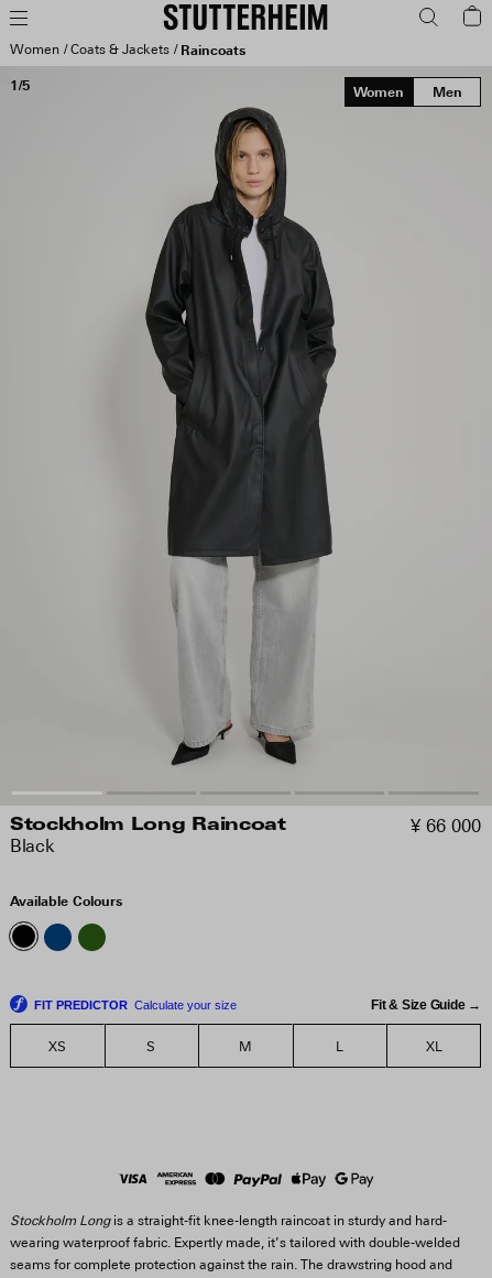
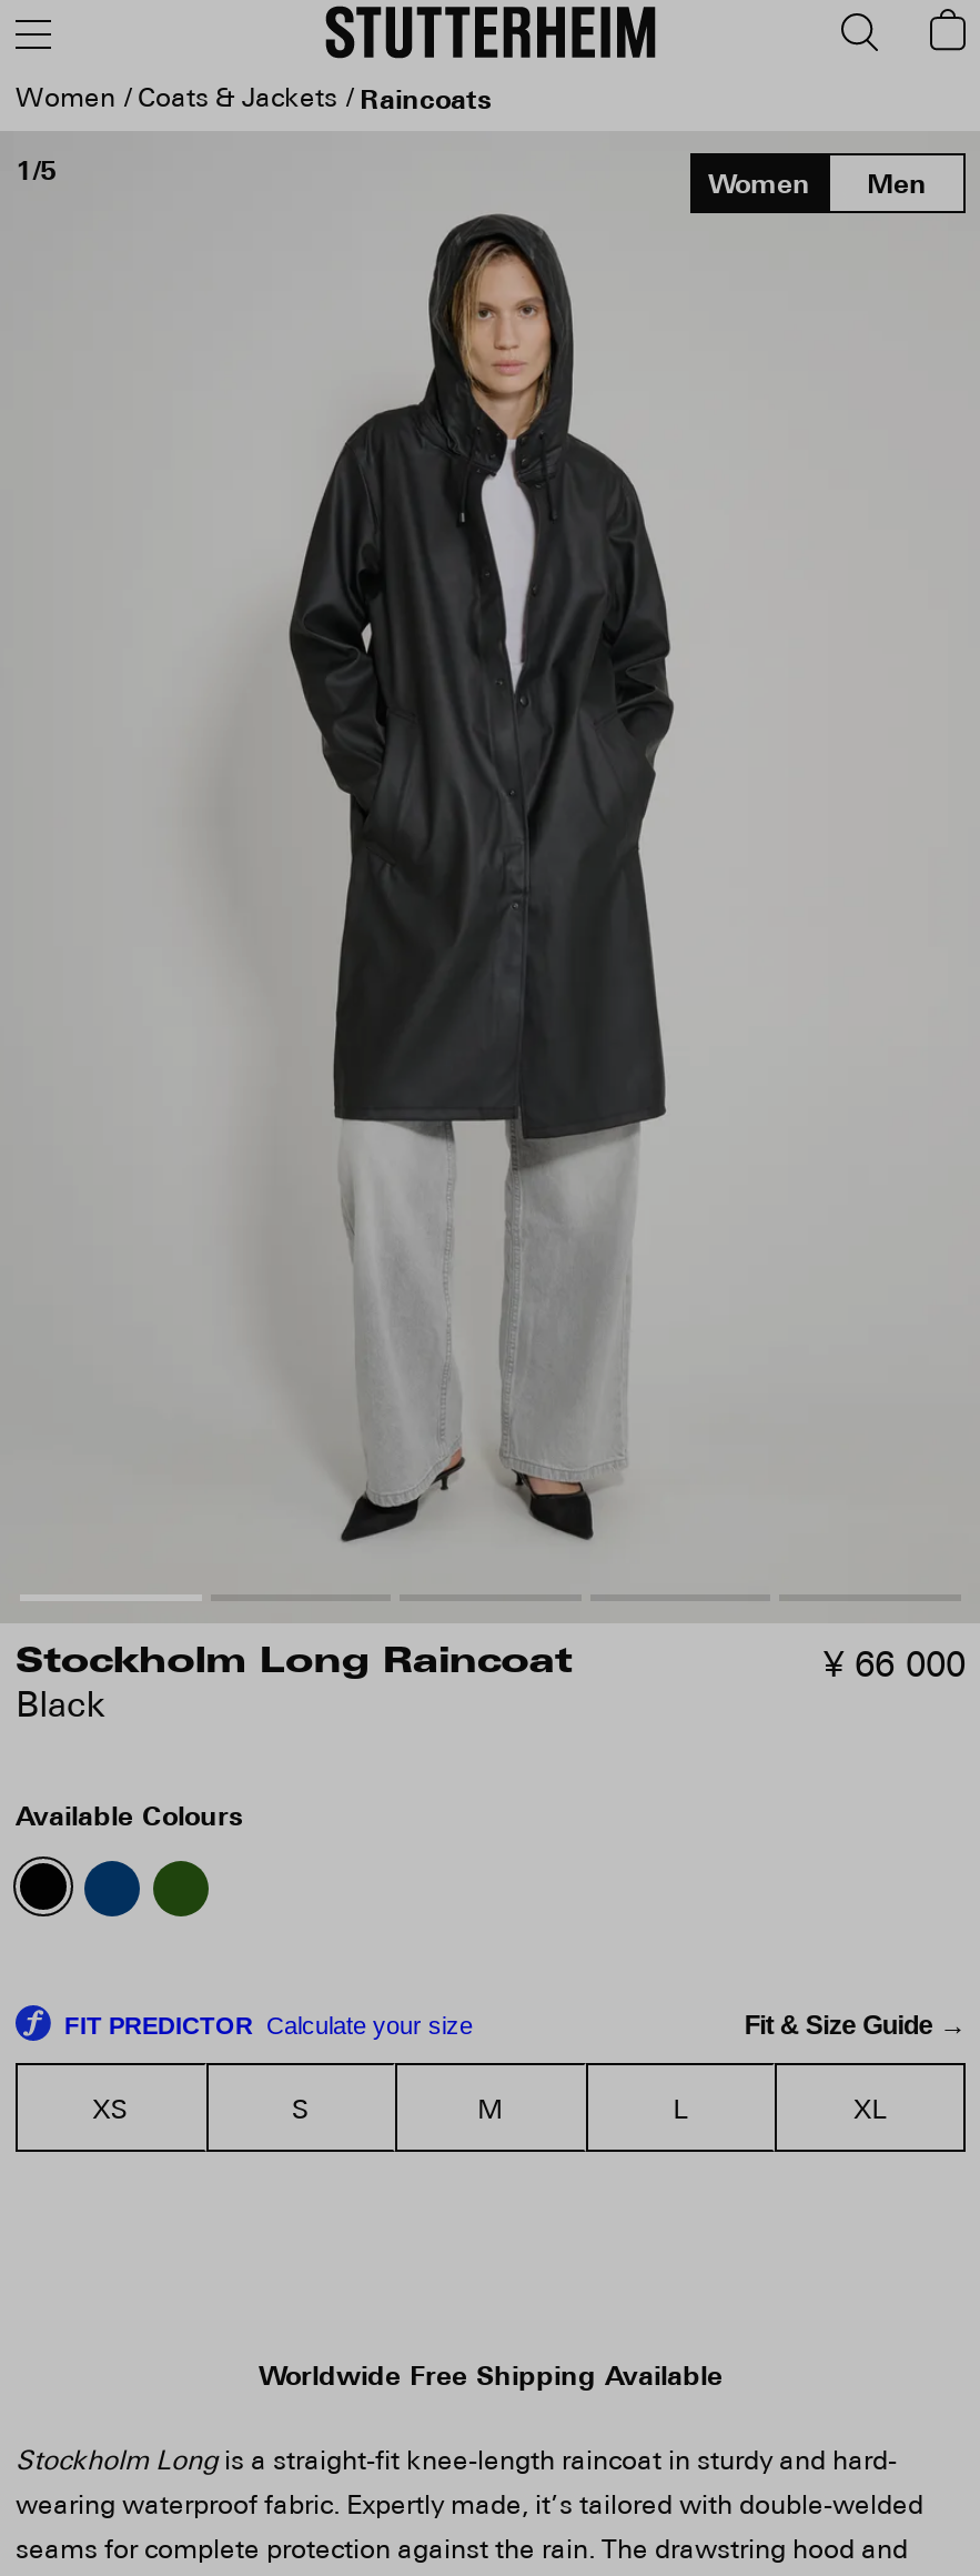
+ Worldwide Free Shipping Available
